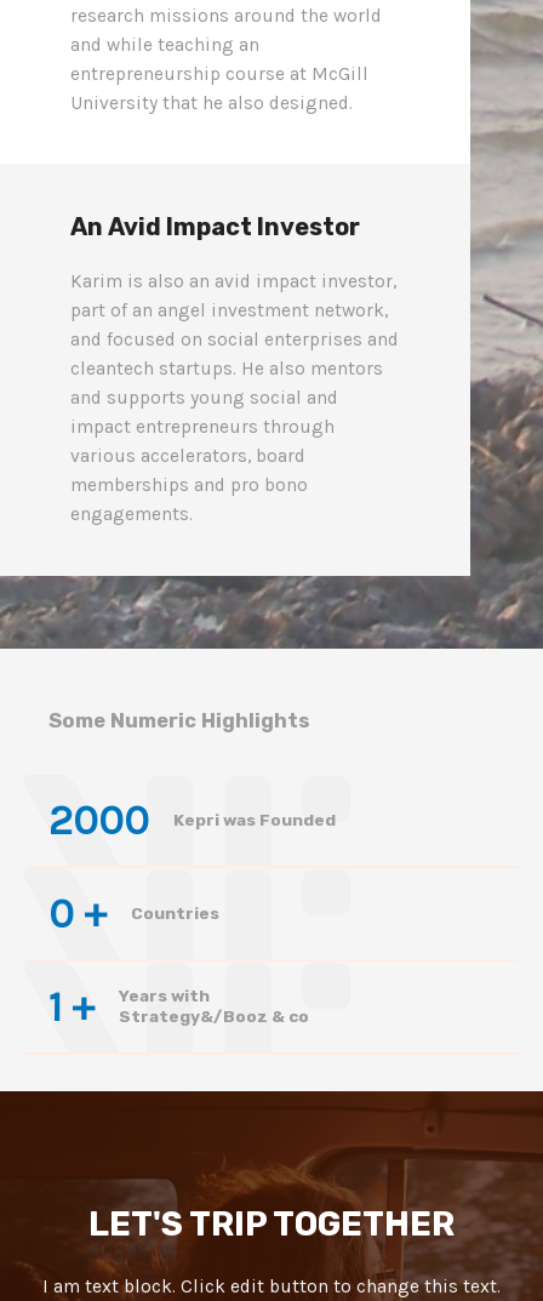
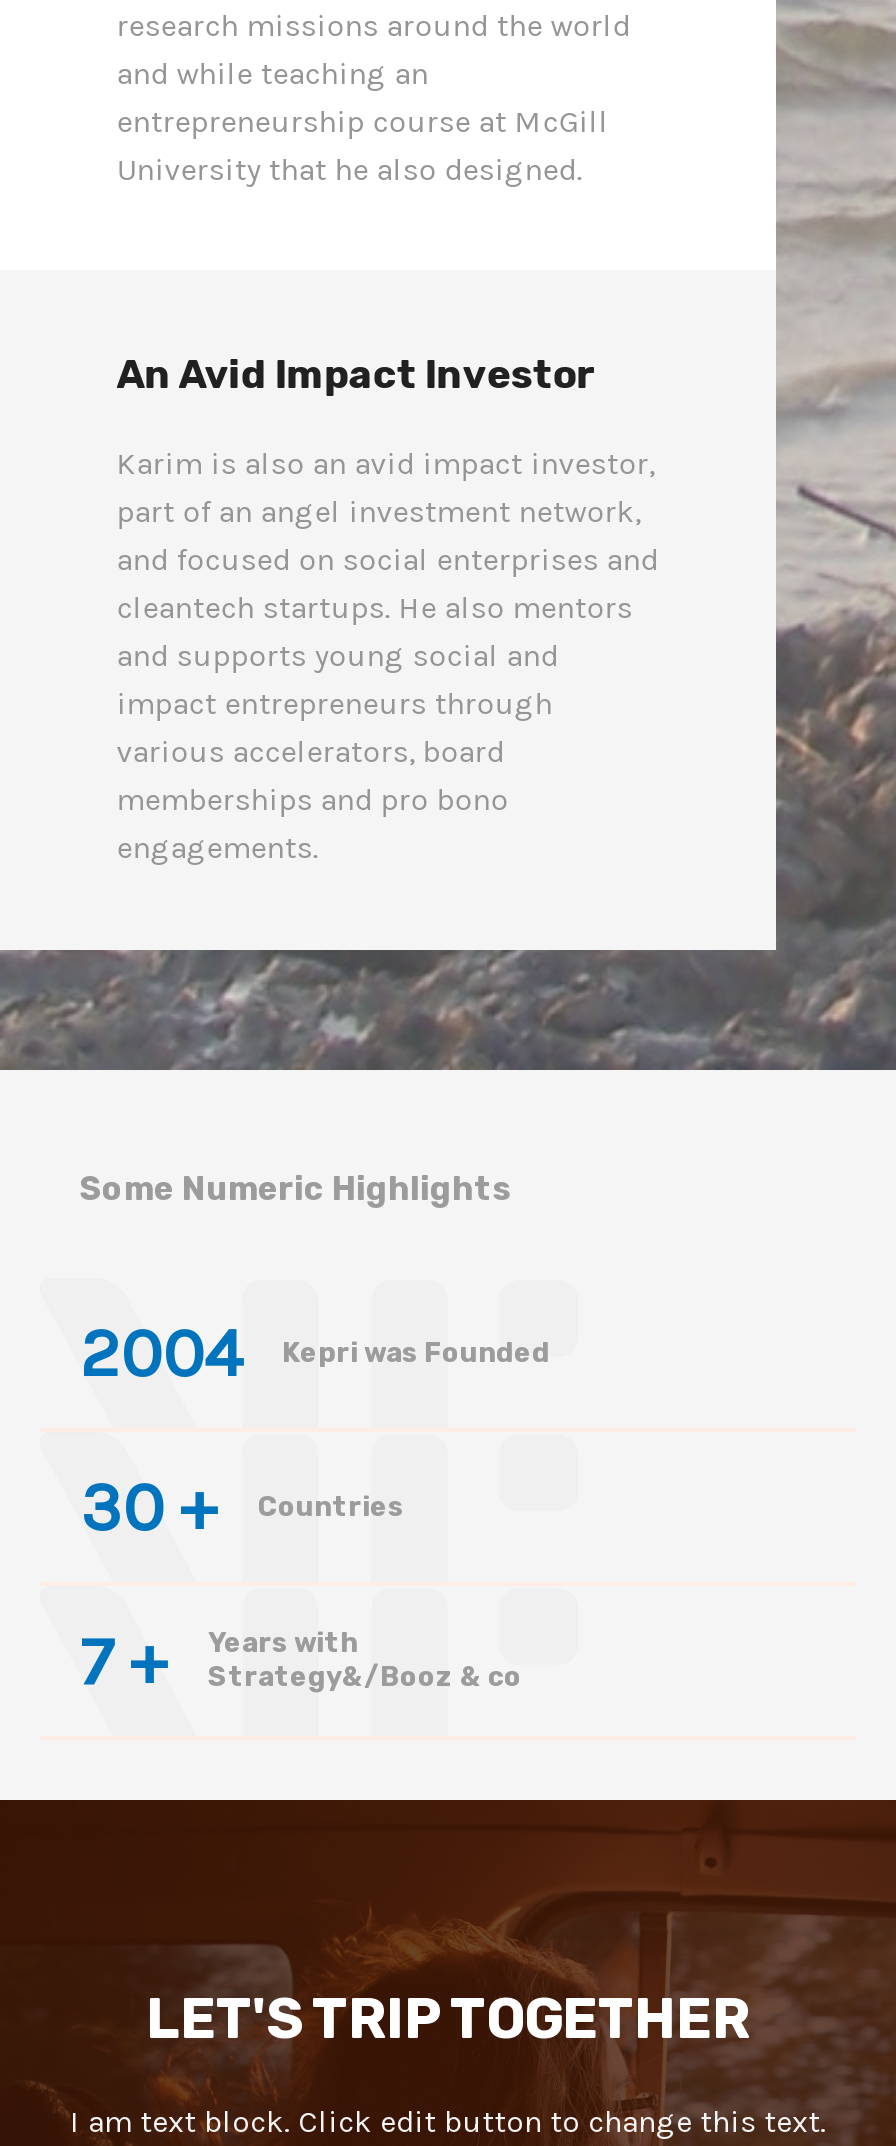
- 2000 Kepri was Founded
+ 2004 Kepri was Founded

- 0 + Countries
+ 30 + Countries

- 1 + Years with Strategy&/Booz & co
+ 7 + Years with Strategy&/Booz & co
